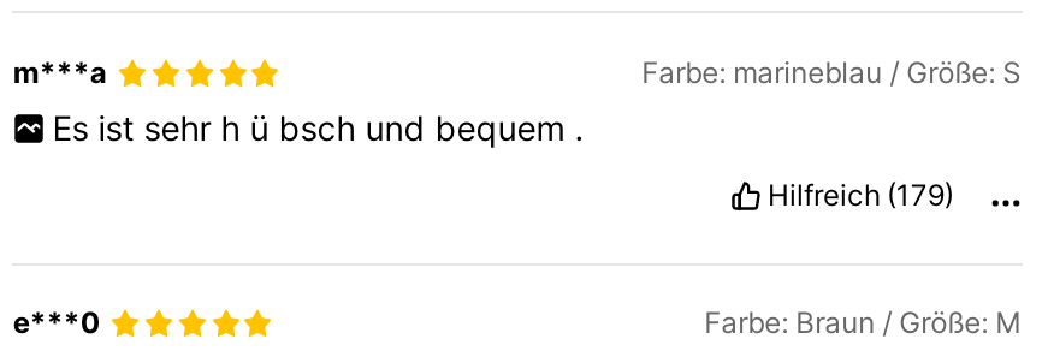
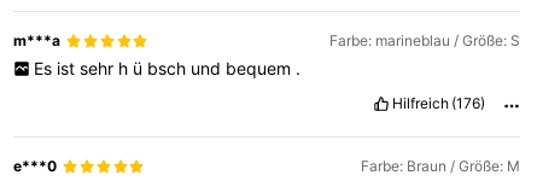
- Hilfreich (179)
+ Hilfreich (176)
